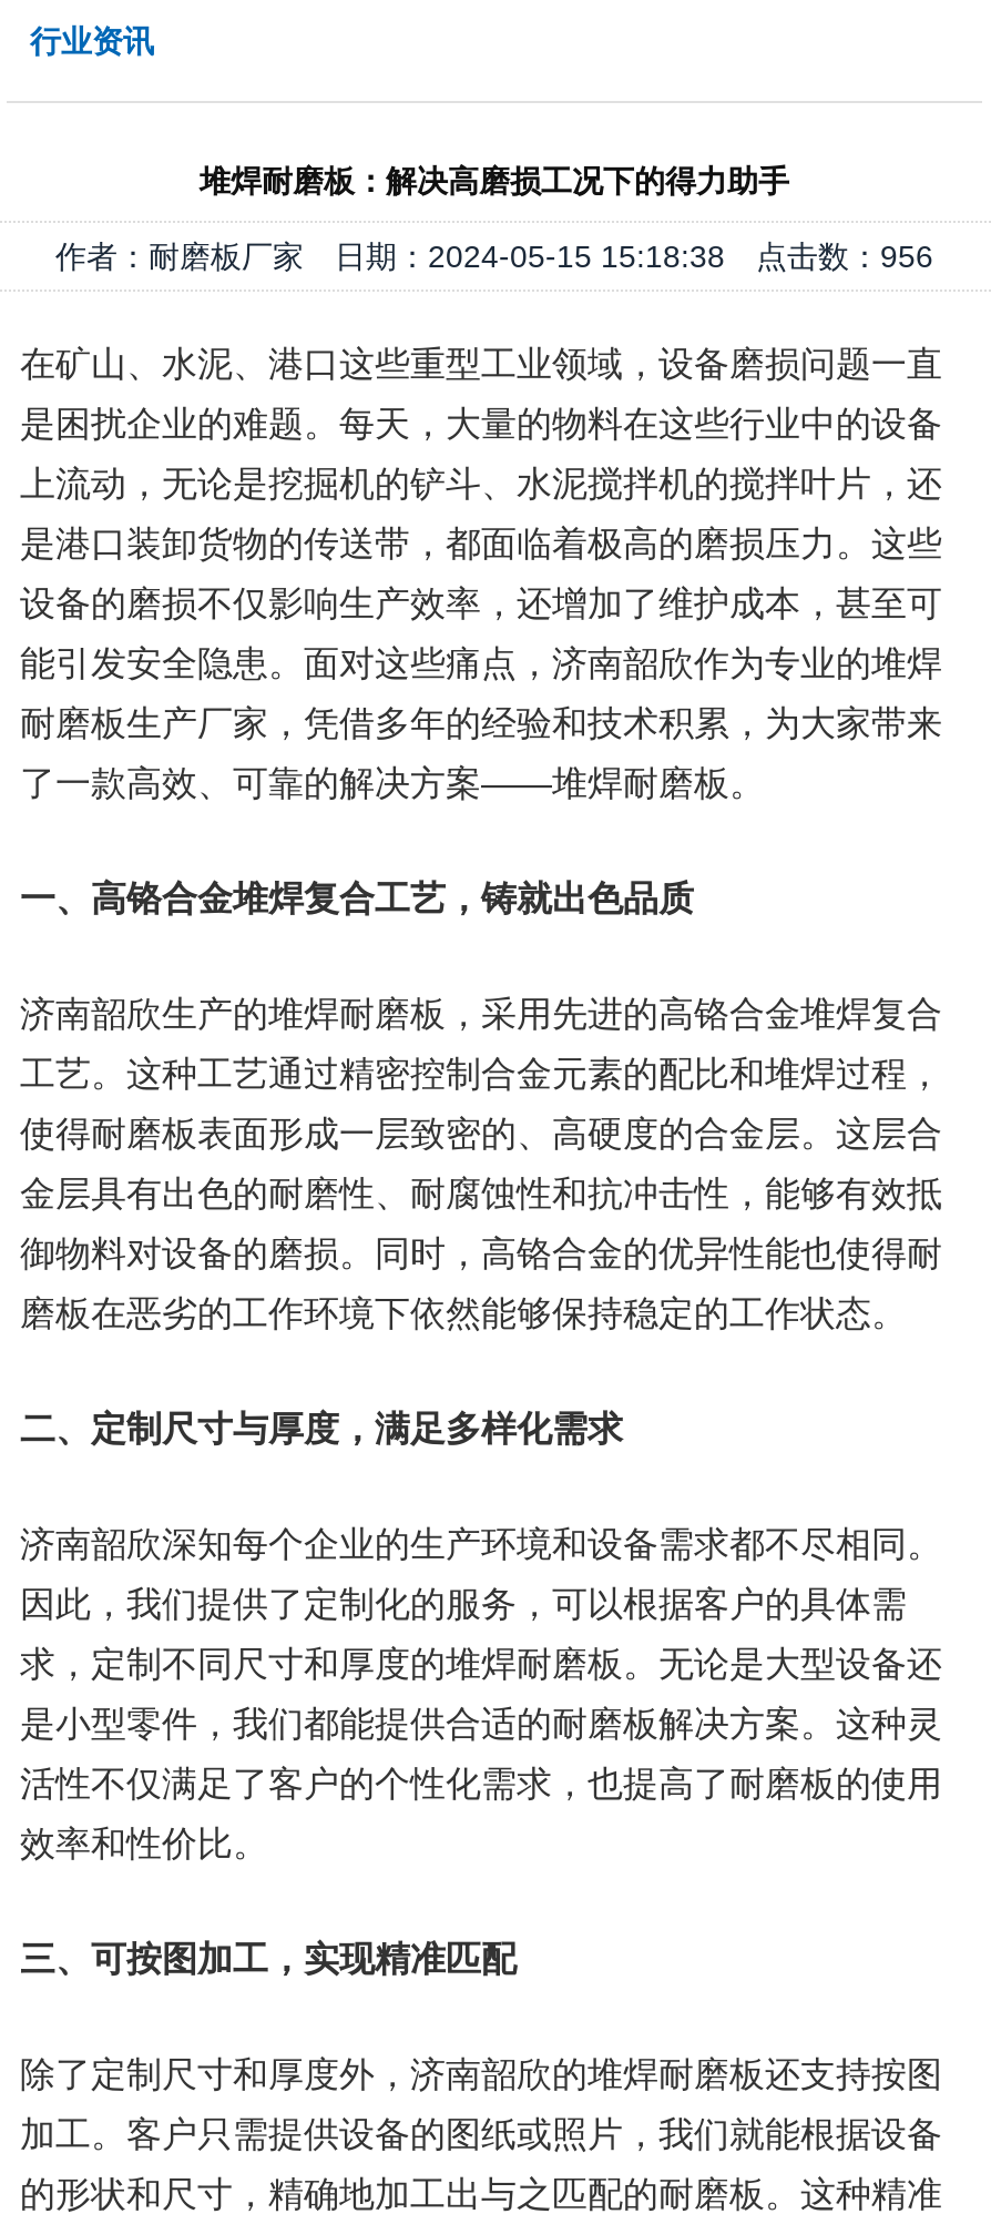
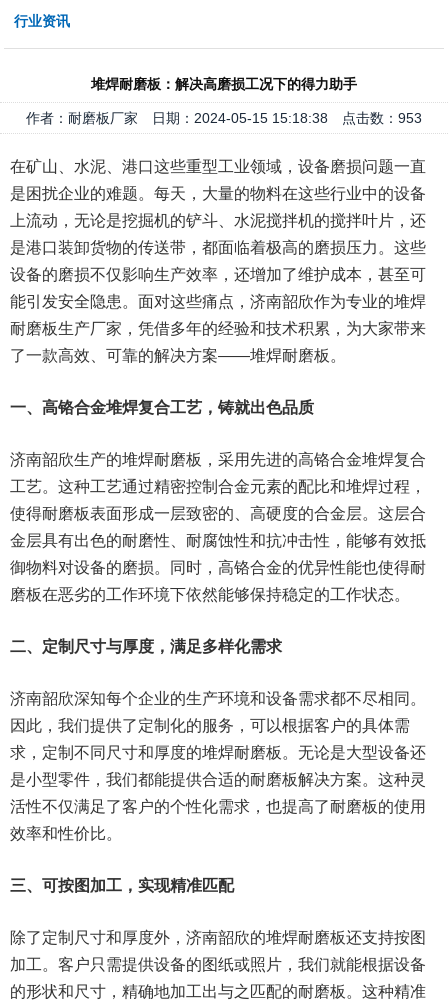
- 作者：耐磨板厂家 日期：2024-05-15 15:18:38 点击数：956
+ 作者：耐磨板厂家 日期：2024-05-15 15:18:38 点击数：953
